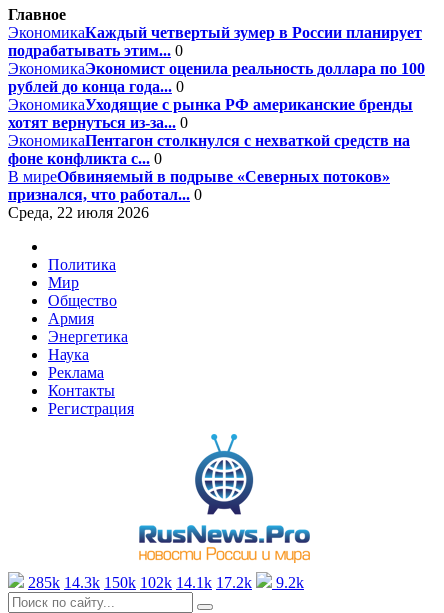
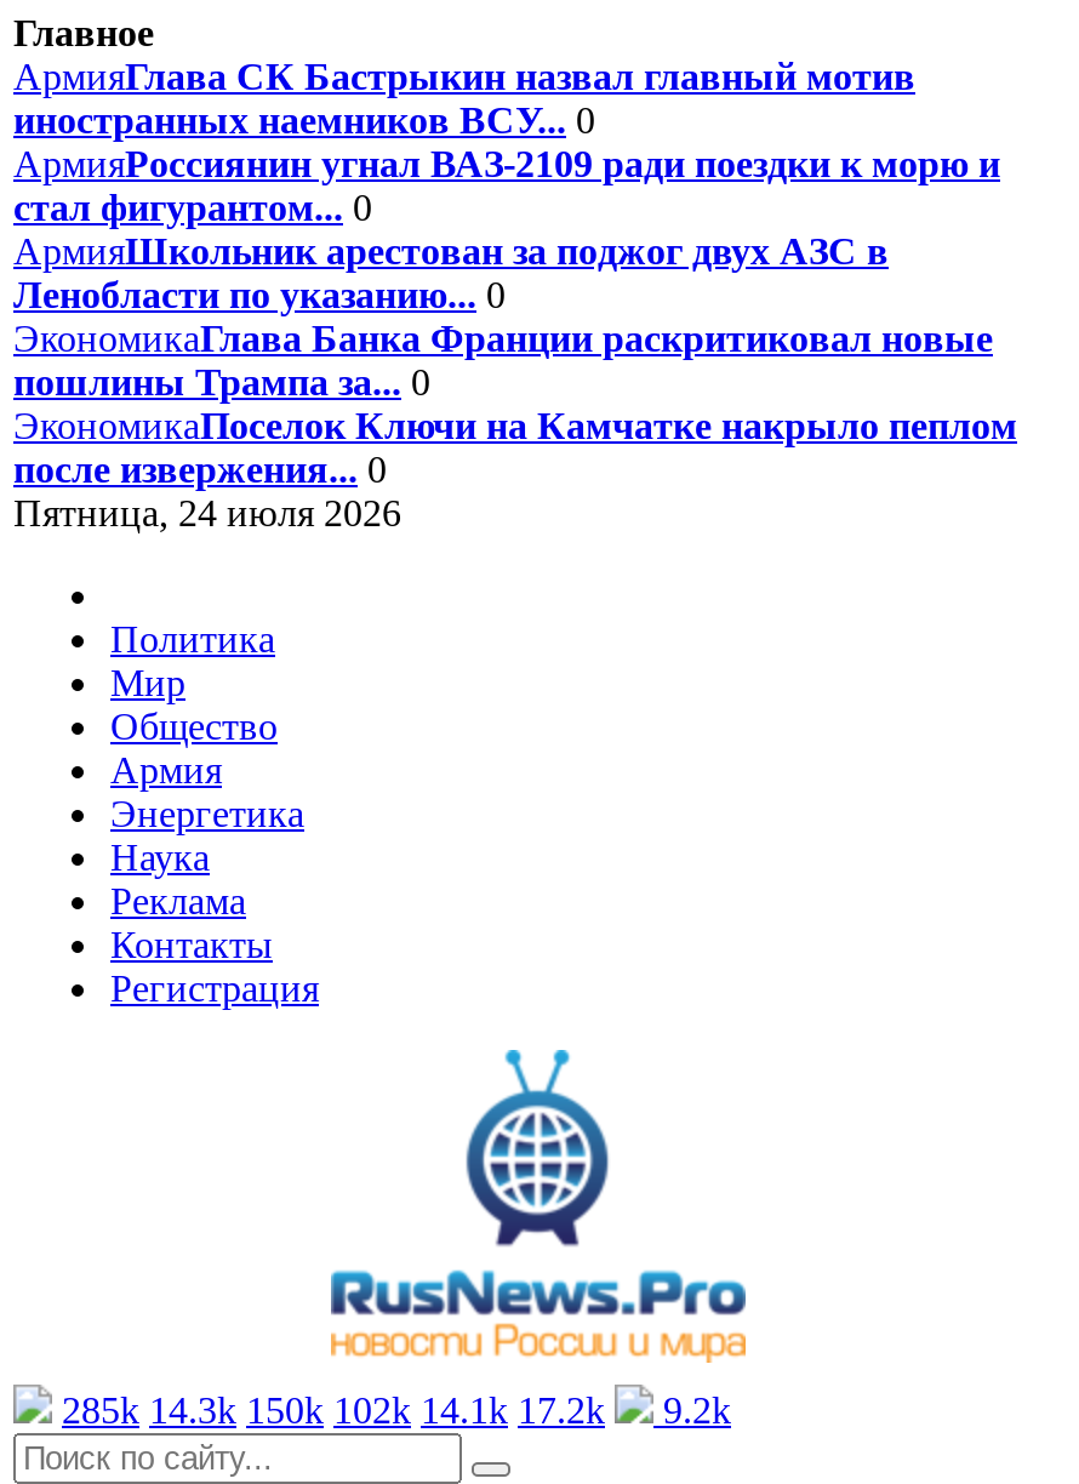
- ЭкономикаКаждый четвертый зумер в России планирует
- подрабатывать этим... 0
- ЭкономикаЭкономист оценила реальность доллара по 100
- рублей до конца года... 0
- ЭкономикаУходящие с рынка РФ американские бренды
- хотят вернуться из-за... 0
- ЭкономикаПентагон столкнулся с нехваткой средств на
- фоне конфликта с... 0
- В миреОбвиняемый в подрыве «Северных потоков»
- признался, что работал... 0
- Среда, 22 июля 2026
+ АрмияГлава СК Бастрыкин назвал главный мотив
+ иностранных наемников ВСУ... 0
+ АрмияРоссиянин угнал ВАЗ-2109 ради поездки к морю и
+ стал фигурантом... 0
+ АрмияШкольник арестован за поджог двух АЗС в
+ Ленобласти по указанию... 0
+ ЭкономикаГлава Банка Франции раскритиковал новые
+ пошлины Трампа за... 0
+ ЭкономикаПоселок Ключи на Камчатке накрыло пеплом
+ после извержения... 0
+ Пятница, 24 июля 2026
